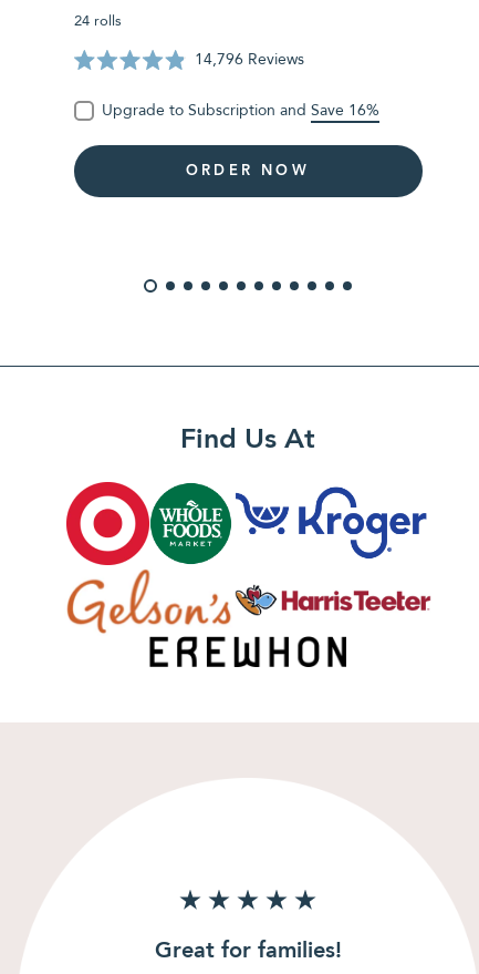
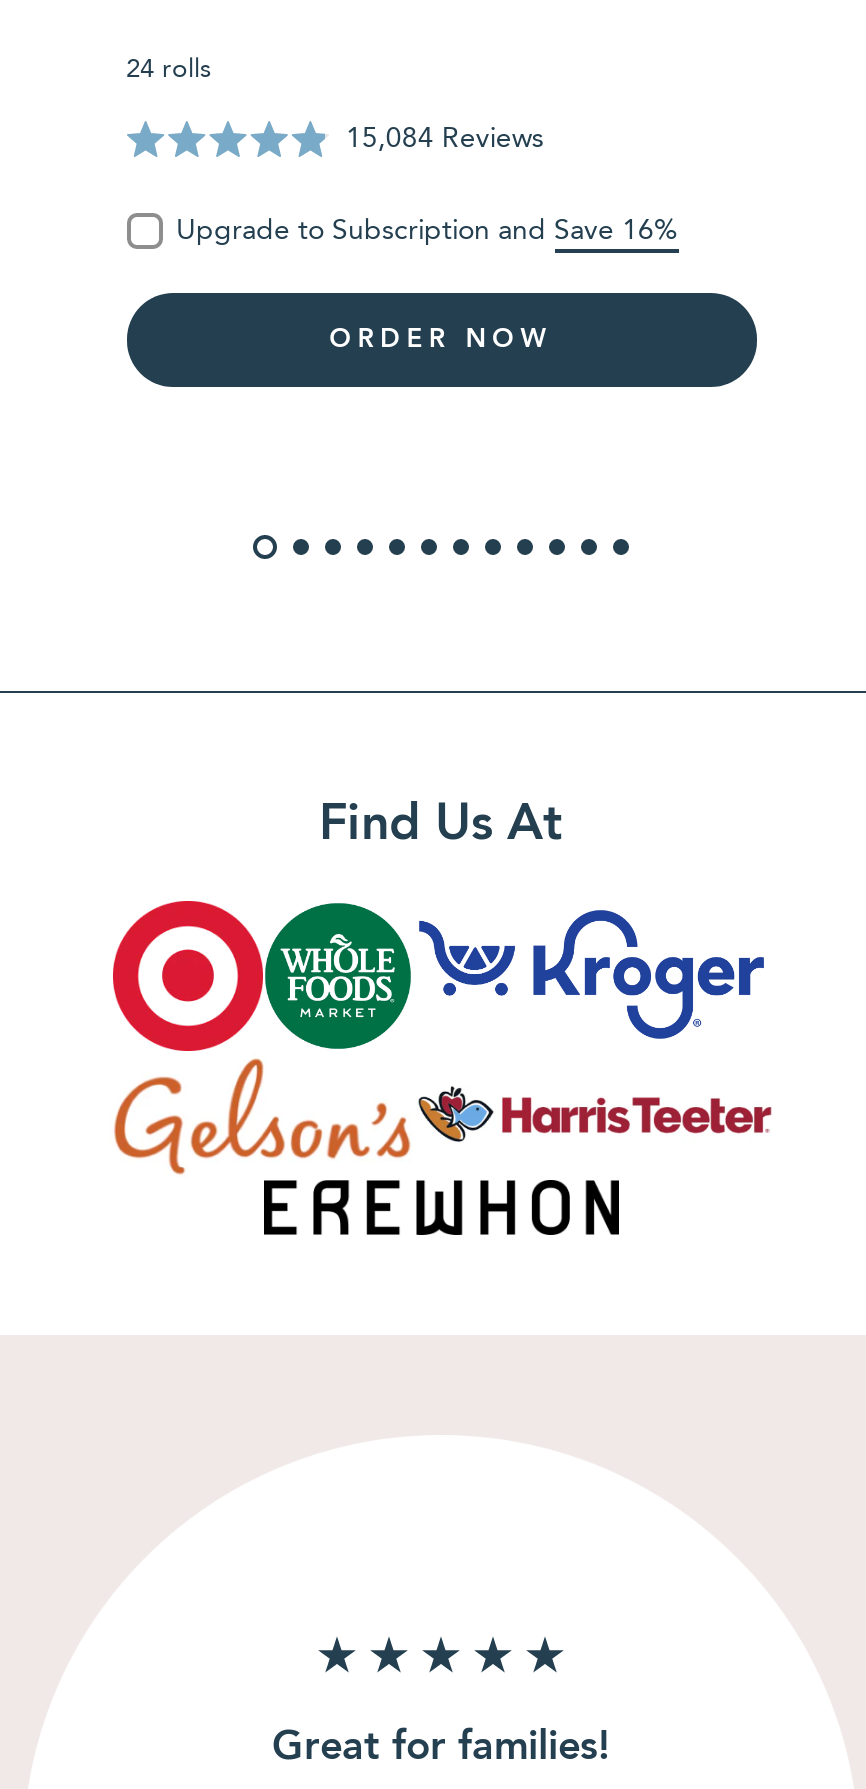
- 14,796 Reviews
+ 15,084 Reviews
